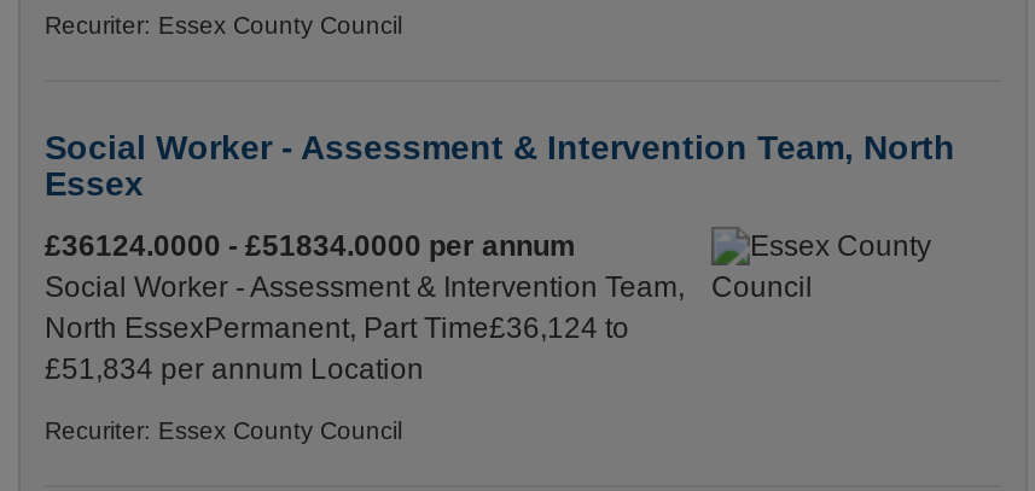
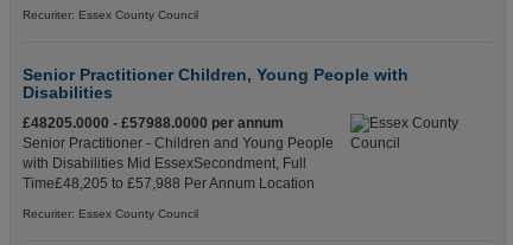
- Social Worker - Assessment & Intervention Team, North
- Essex
+ Senior Practitioner Children, Young People with
+ Disabilities

- £36124.0000 - £51834.0000 per annum
- Social Worker - Assessment & Intervention Team,
- North EssexPermanent, Part Time£36,124 to
- £51,834 per annum Location
+ £48205.0000 - £57988.0000 per annum
+ Senior Practitioner - Children and Young People
+ with Disabilities Mid EssexSecondment, Full
+ Time£48,205 to £57,988 Per Annum Location
